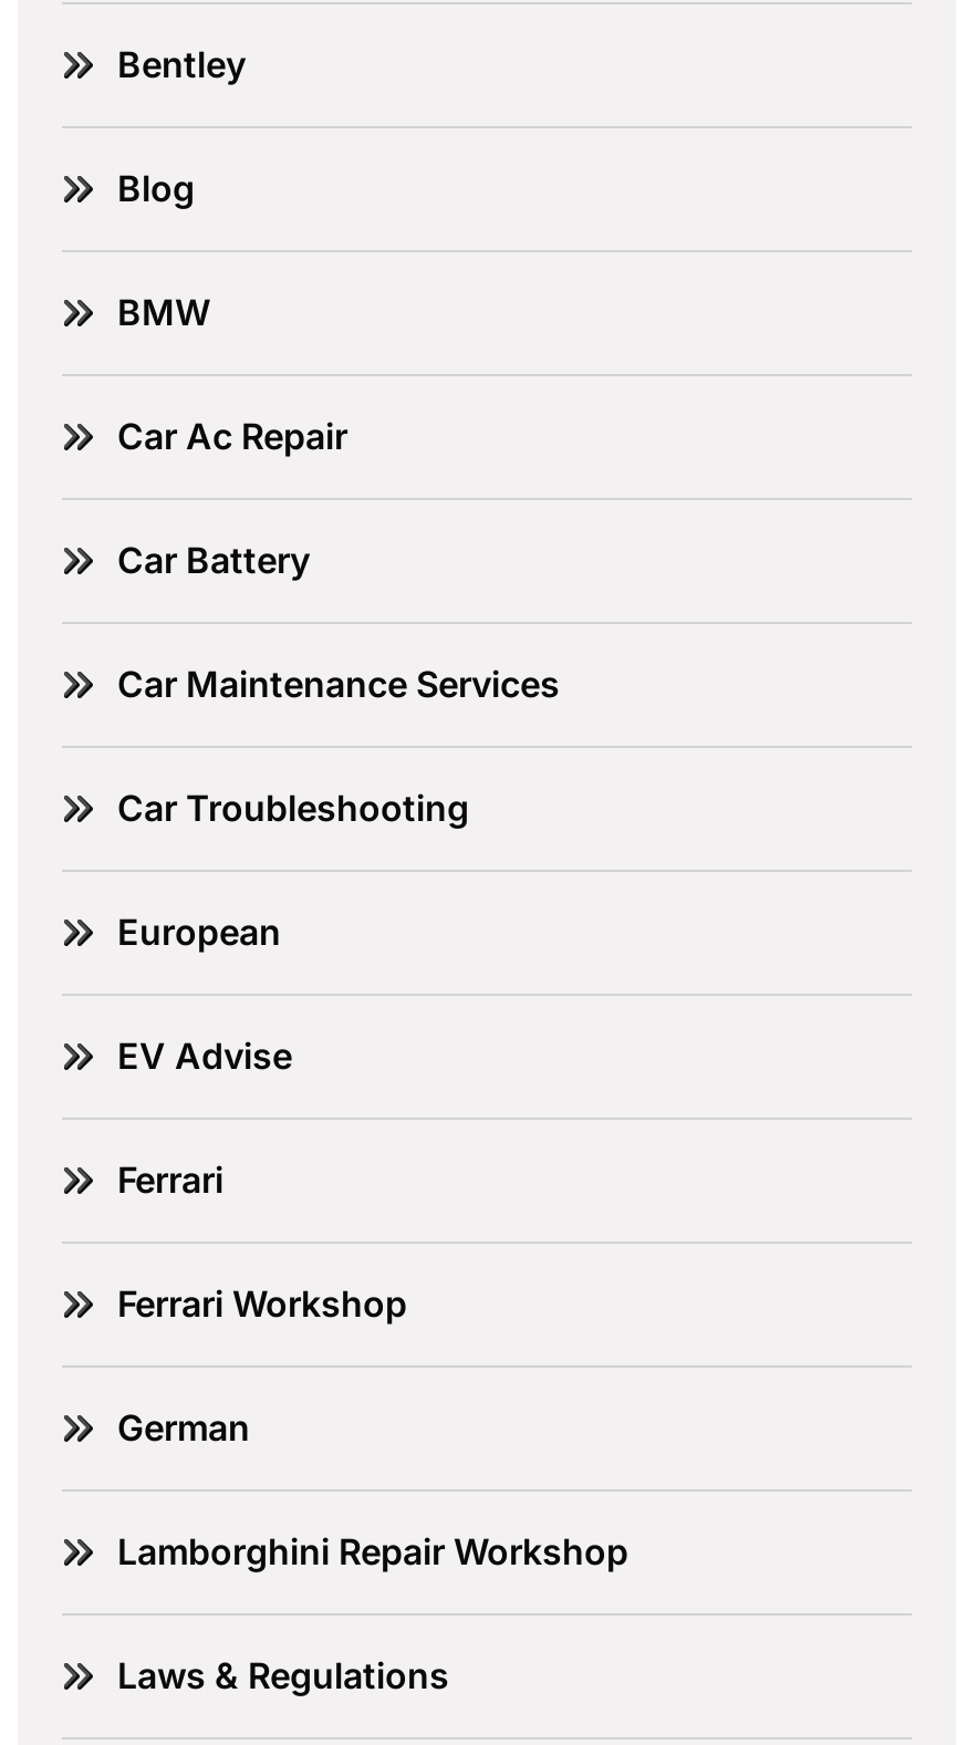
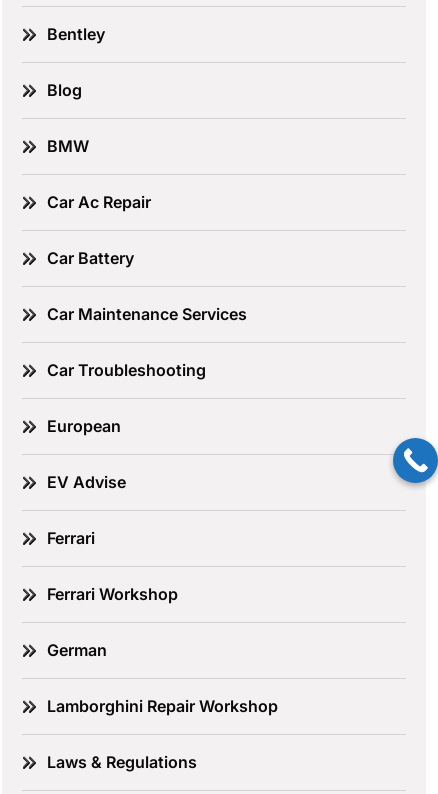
+ [image]
